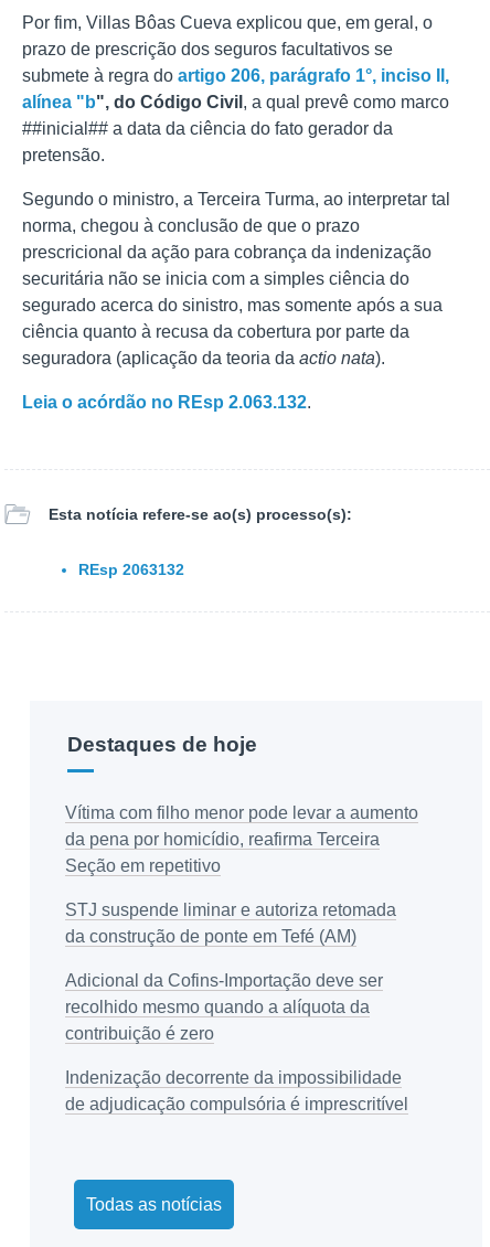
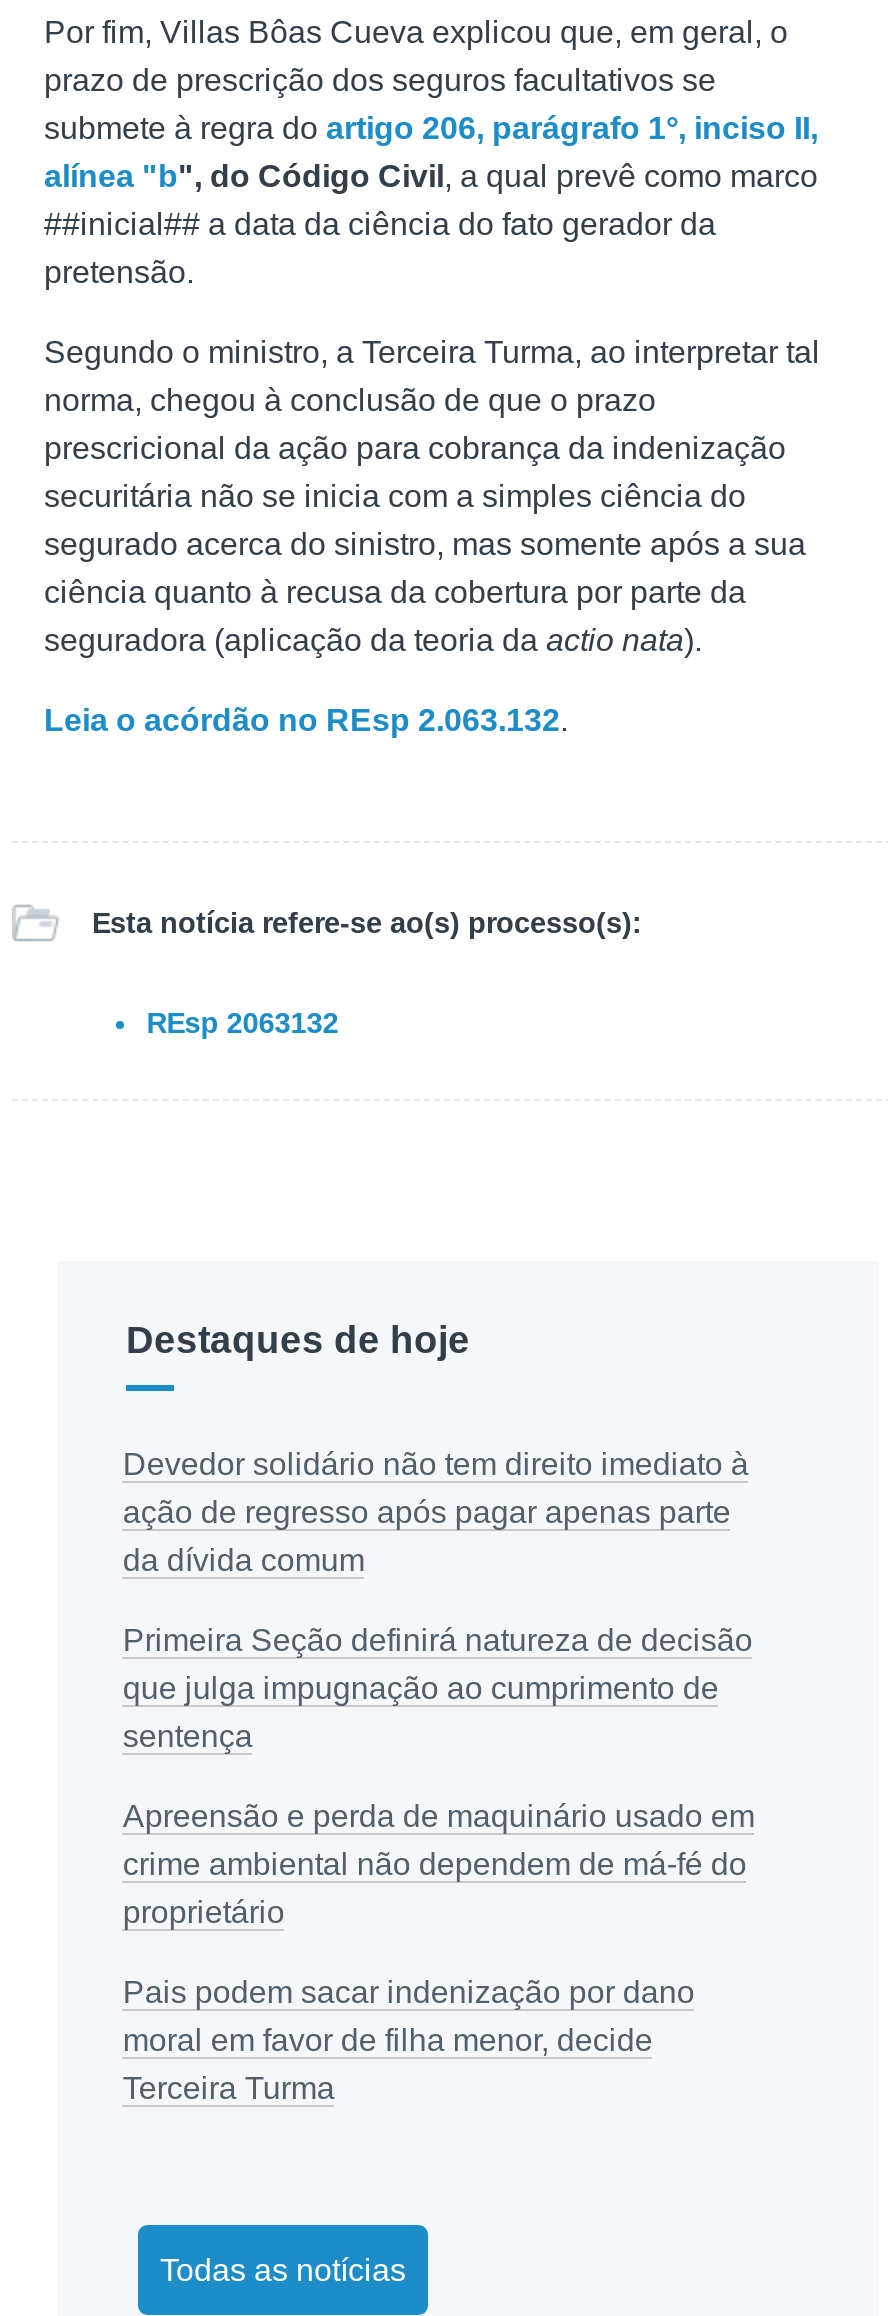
- Vítima com filho menor pode levar a aumento
- da pena por homicídio, reafirma Terceira
- Seção em repetitivo
+ Devedor solidário não tem direito imediato à
+ ação de regresso após pagar apenas parte
+ da dívida comum

- STJ suspende liminar e autoriza retomada
- da construção de ponte em Tefé (AM)
+ Primeira Seção definirá natureza de decisão
+ que julga impugnação ao cumprimento de
+ sentença

- Adicional da Cofins-Importação deve ser
- recolhido mesmo quando a alíquota da
- contribuição é zero
+ Apreensão e perda de maquinário usado em
+ crime ambiental não dependem de má-fé do
+ proprietário

- Indenização decorrente da impossibilidade
- de adjudicação compulsória é imprescritível
+ Pais podem sacar indenização por dano
+ moral em favor de filha menor, decide
+ Terceira Turma
